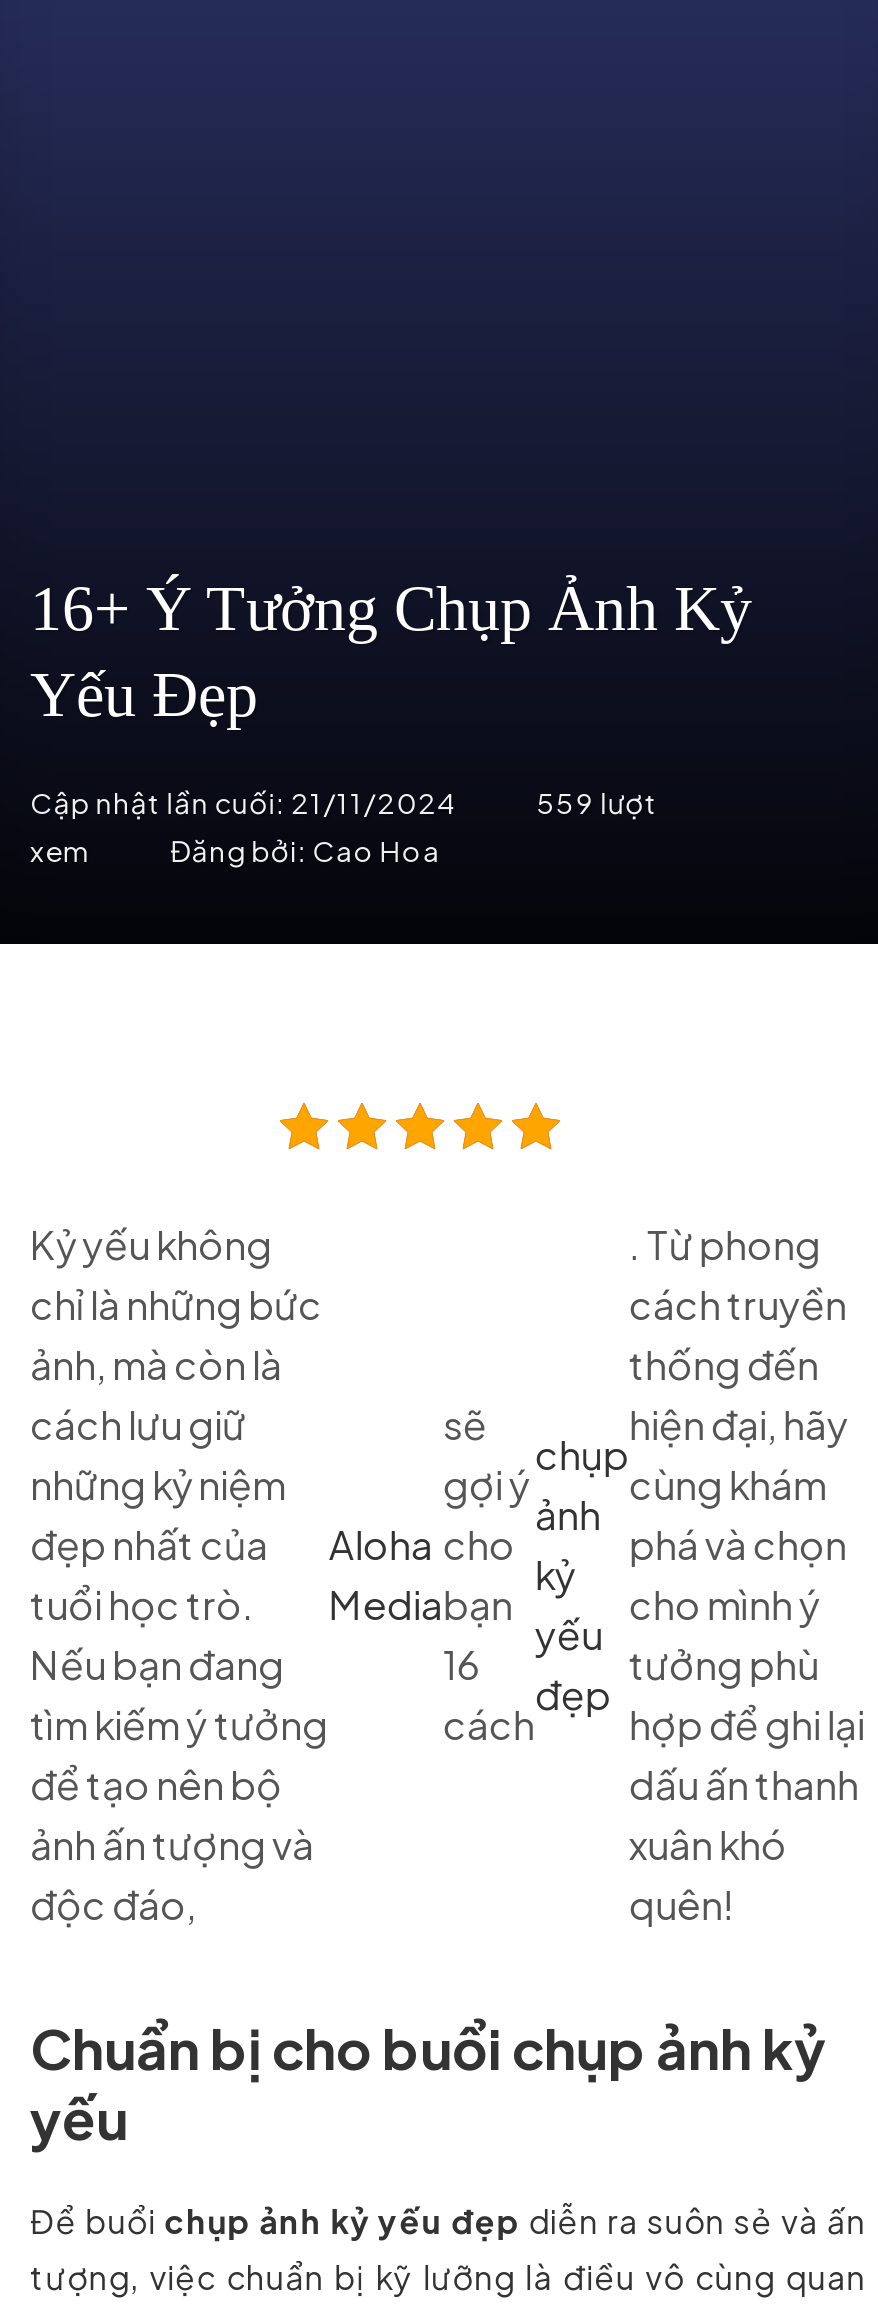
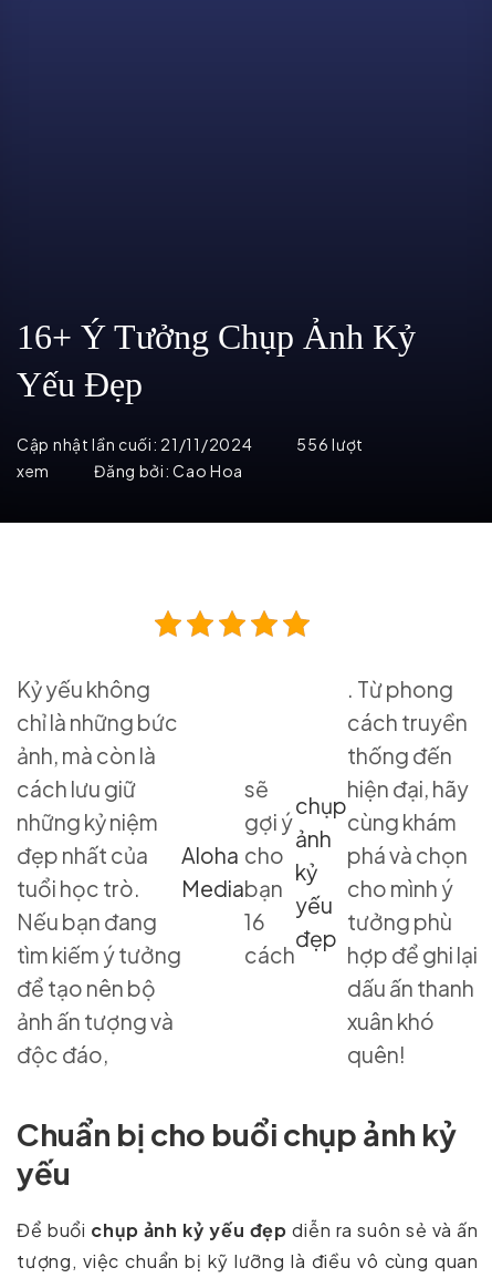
- 559 lượt
+ 556 lượt
